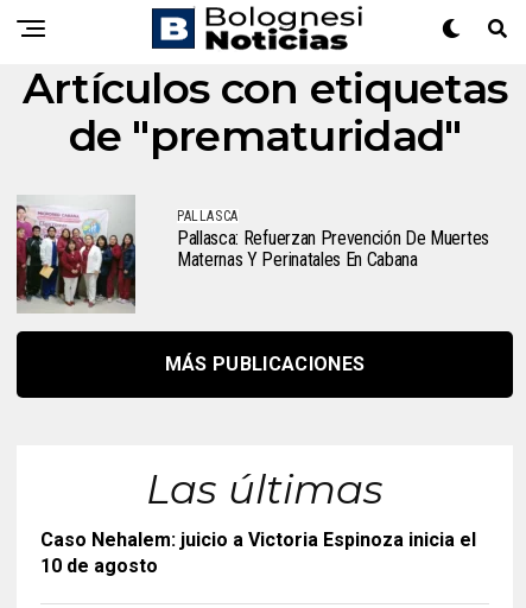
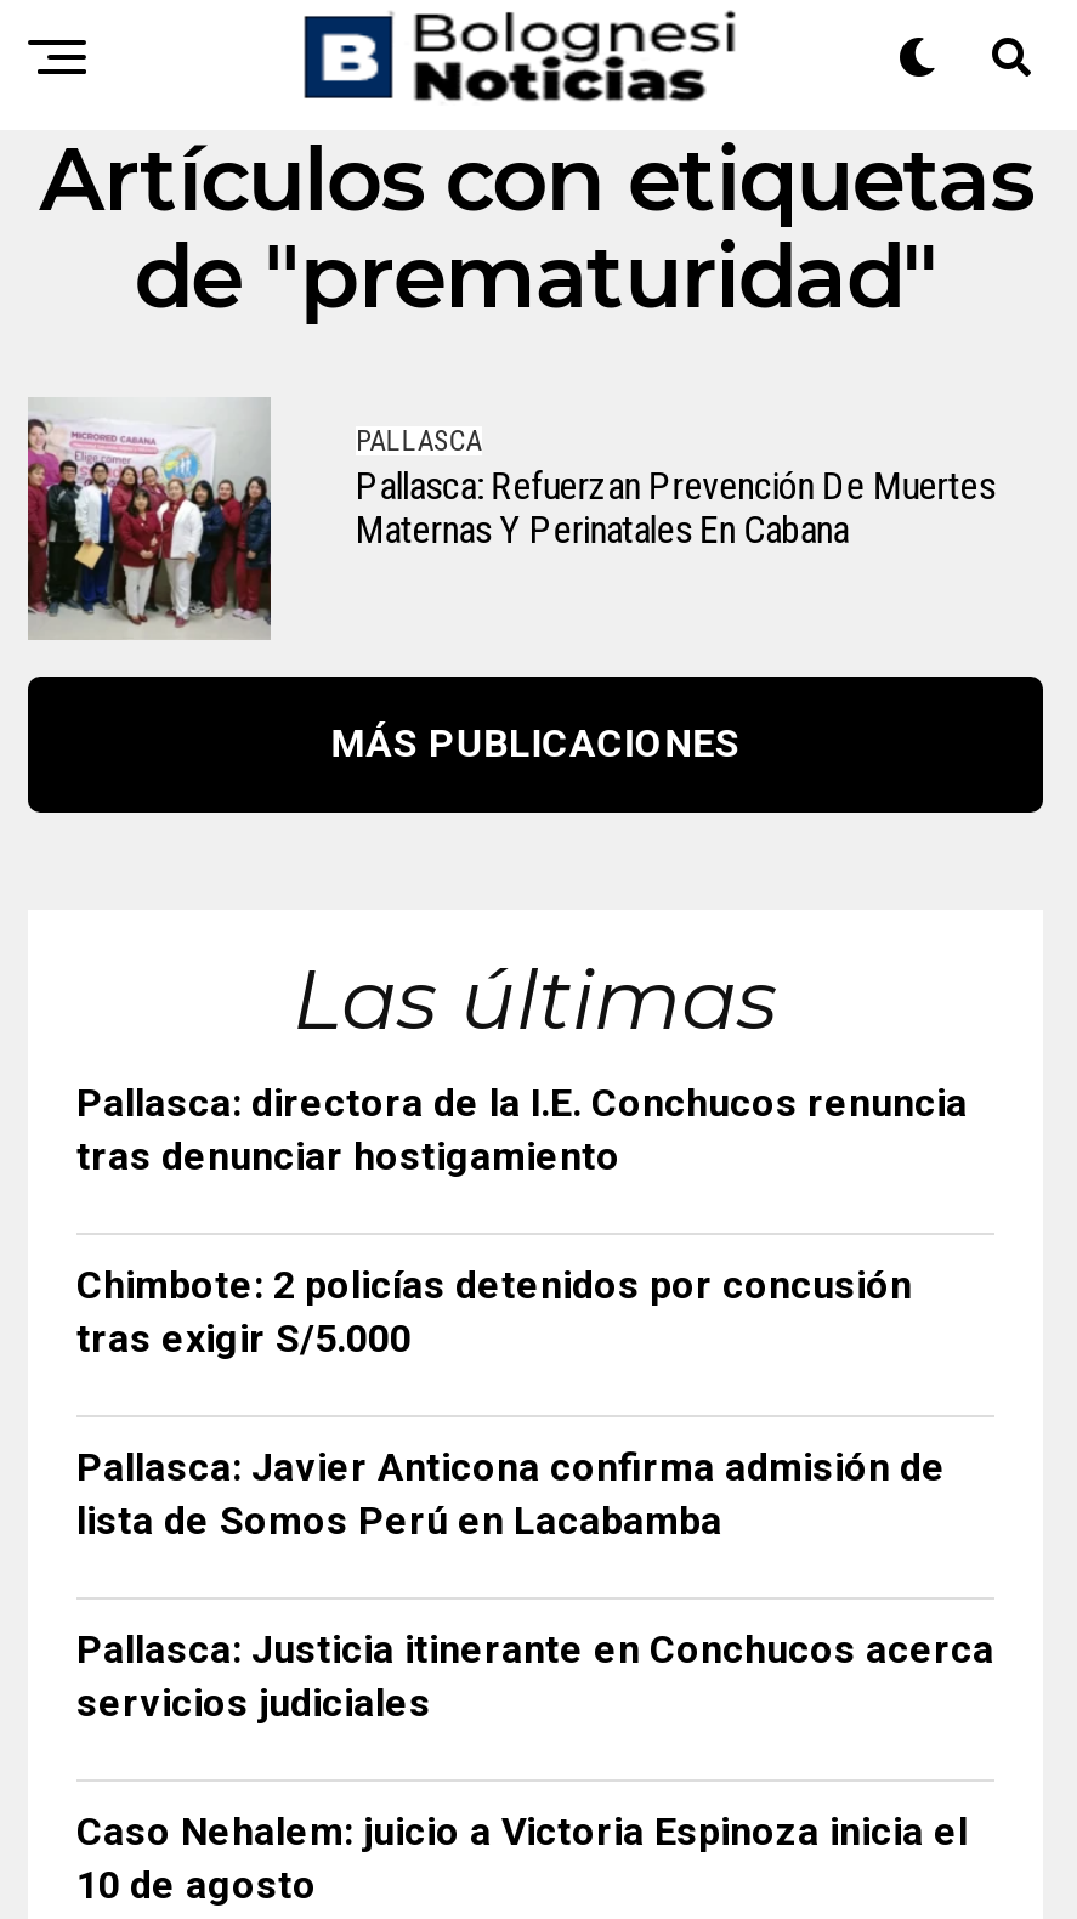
+ Pallasca: directora de la I.E. Conchucos renuncia
+ tras denunciar hostigamiento
+ Chimbote: 2 policías detenidos por concusión
+ tras exigir S/5.000
+ Pallasca: Javier Anticona confirma admisión de
+ lista de Somos Perú en Lacabamba
+ Pallasca: Justicia itinerante en Conchucos acerca
+ servicios judiciales
